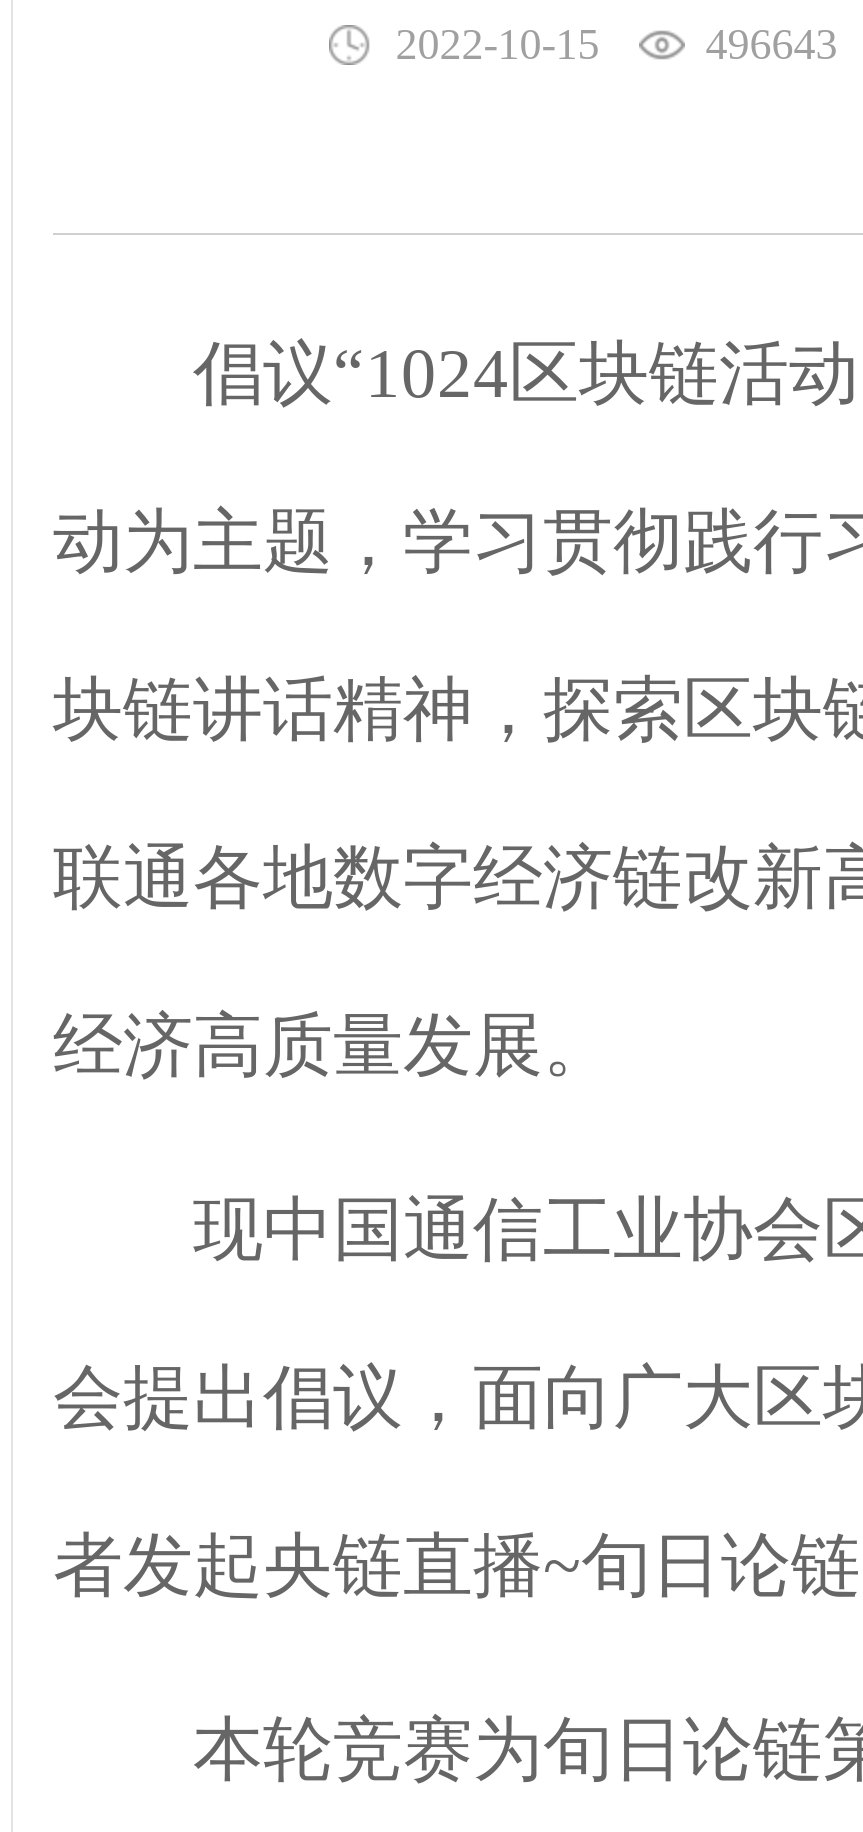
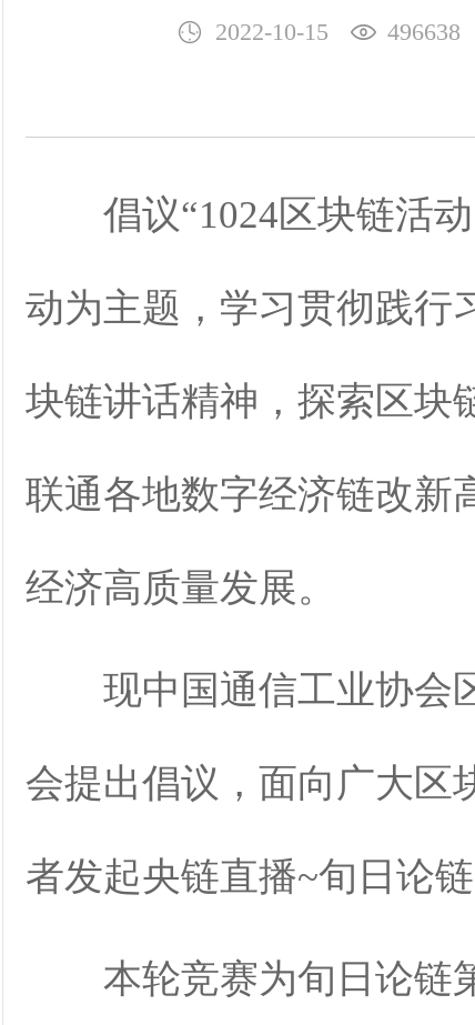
- 496643
+ 496638
